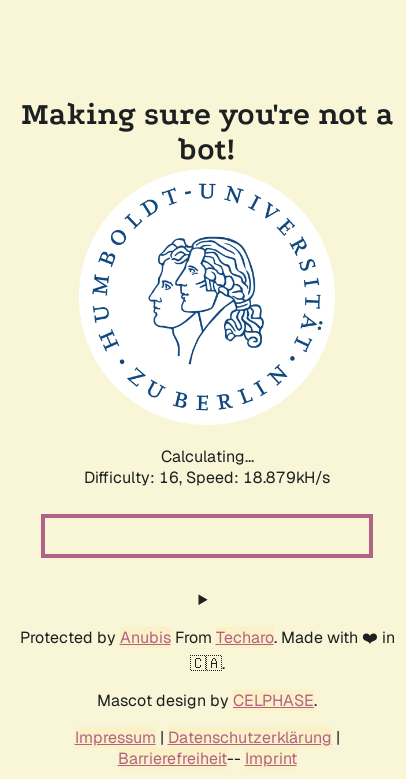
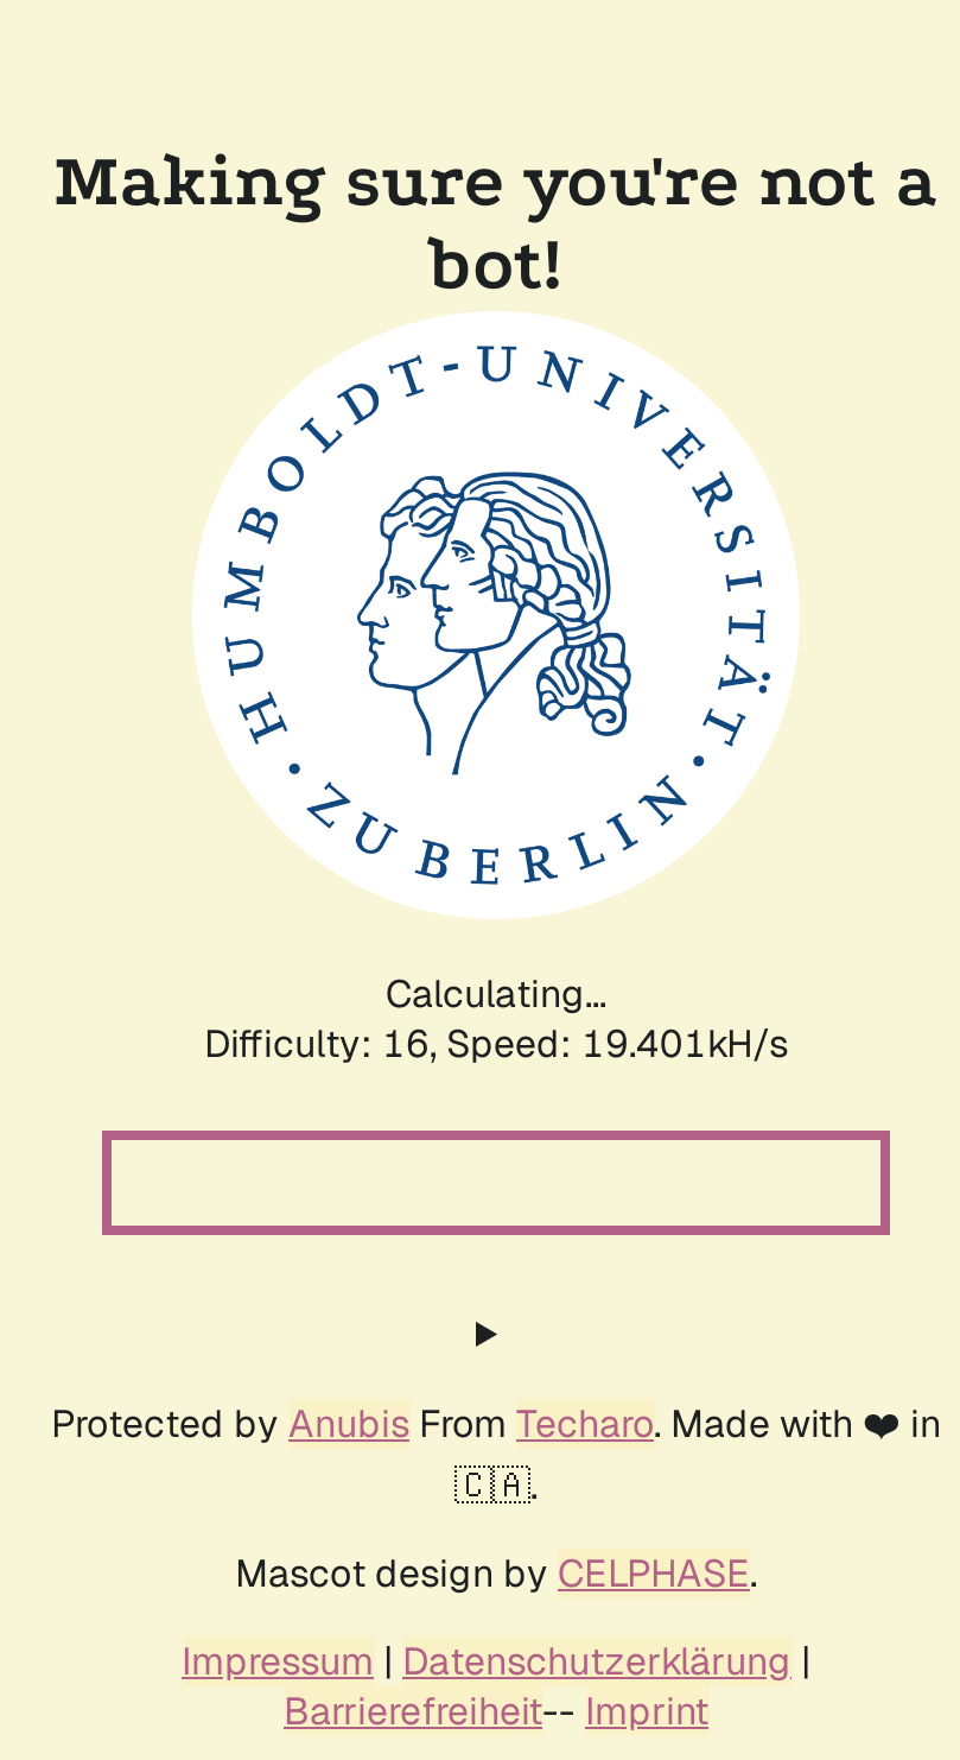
- Difficulty: 16, Speed: 18.879kH/s
+ Difficulty: 16, Speed: 19.401kH/s
